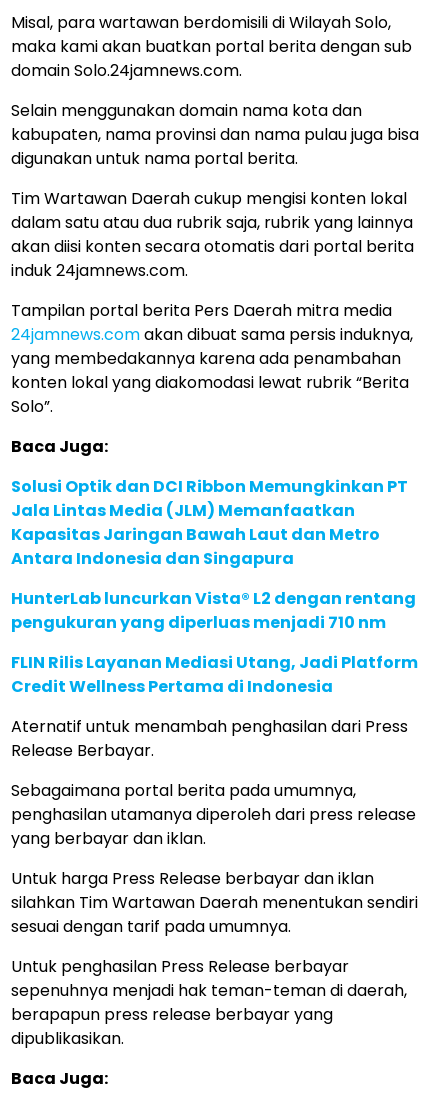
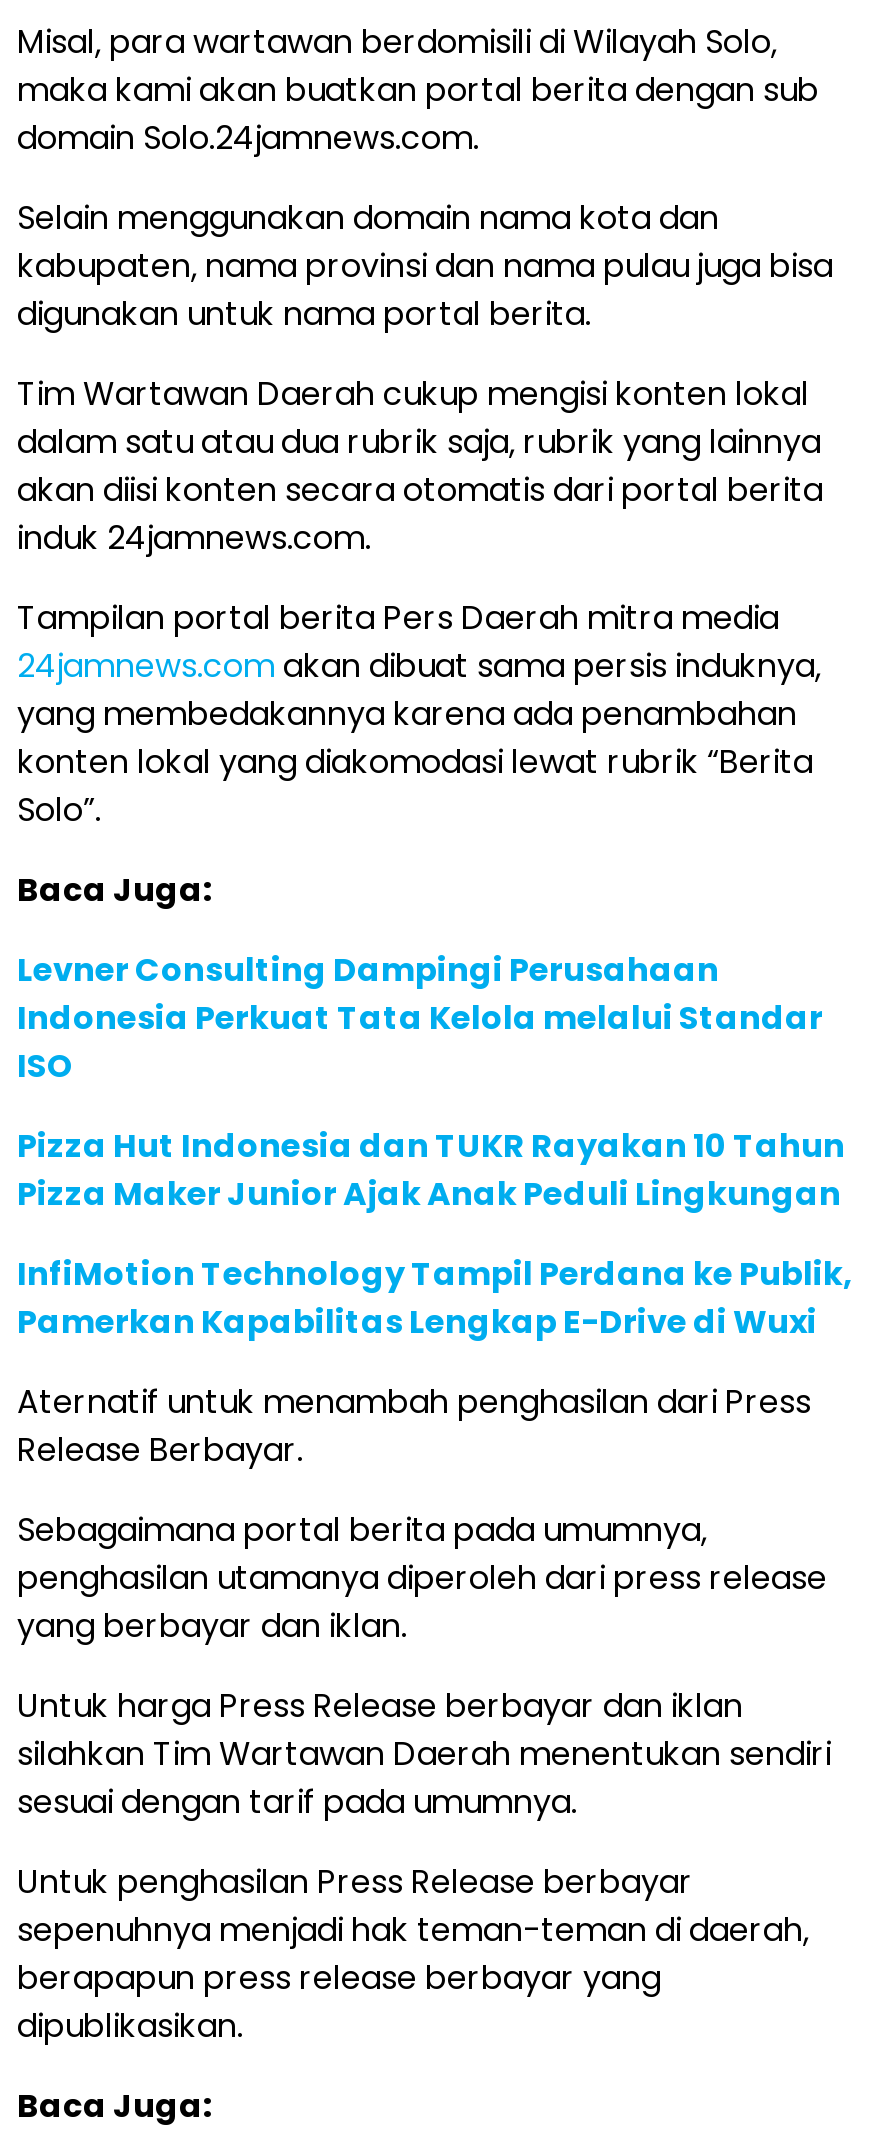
- Solusi Optik dan DCI Ribbon Memungkinkan PT
- Jala Lintas Media (JLM) Memanfaatkan
- Kapasitas Jaringan Bawah Laut dan Metro
- Antara Indonesia dan Singapura
+ Levner Consulting Dampingi Perusahaan
+ Indonesia Perkuat Tata Kelola melalui Standar
+ ISO

- HunterLab luncurkan Vista® L2 dengan rentang
- pengukuran yang diperluas menjadi 710 nm
+ Pizza Hut Indonesia dan TUKR Rayakan 10 Tahun
+ Pizza Maker Junior Ajak Anak Peduli Lingkungan

- FLIN Rilis Layanan Mediasi Utang, Jadi Platform
- Credit Wellness Pertama di Indonesia
+ InfiMotion Technology Tampil Perdana ke Publik,
+ Pamerkan Kapabilitas Lengkap E-Drive di Wuxi
